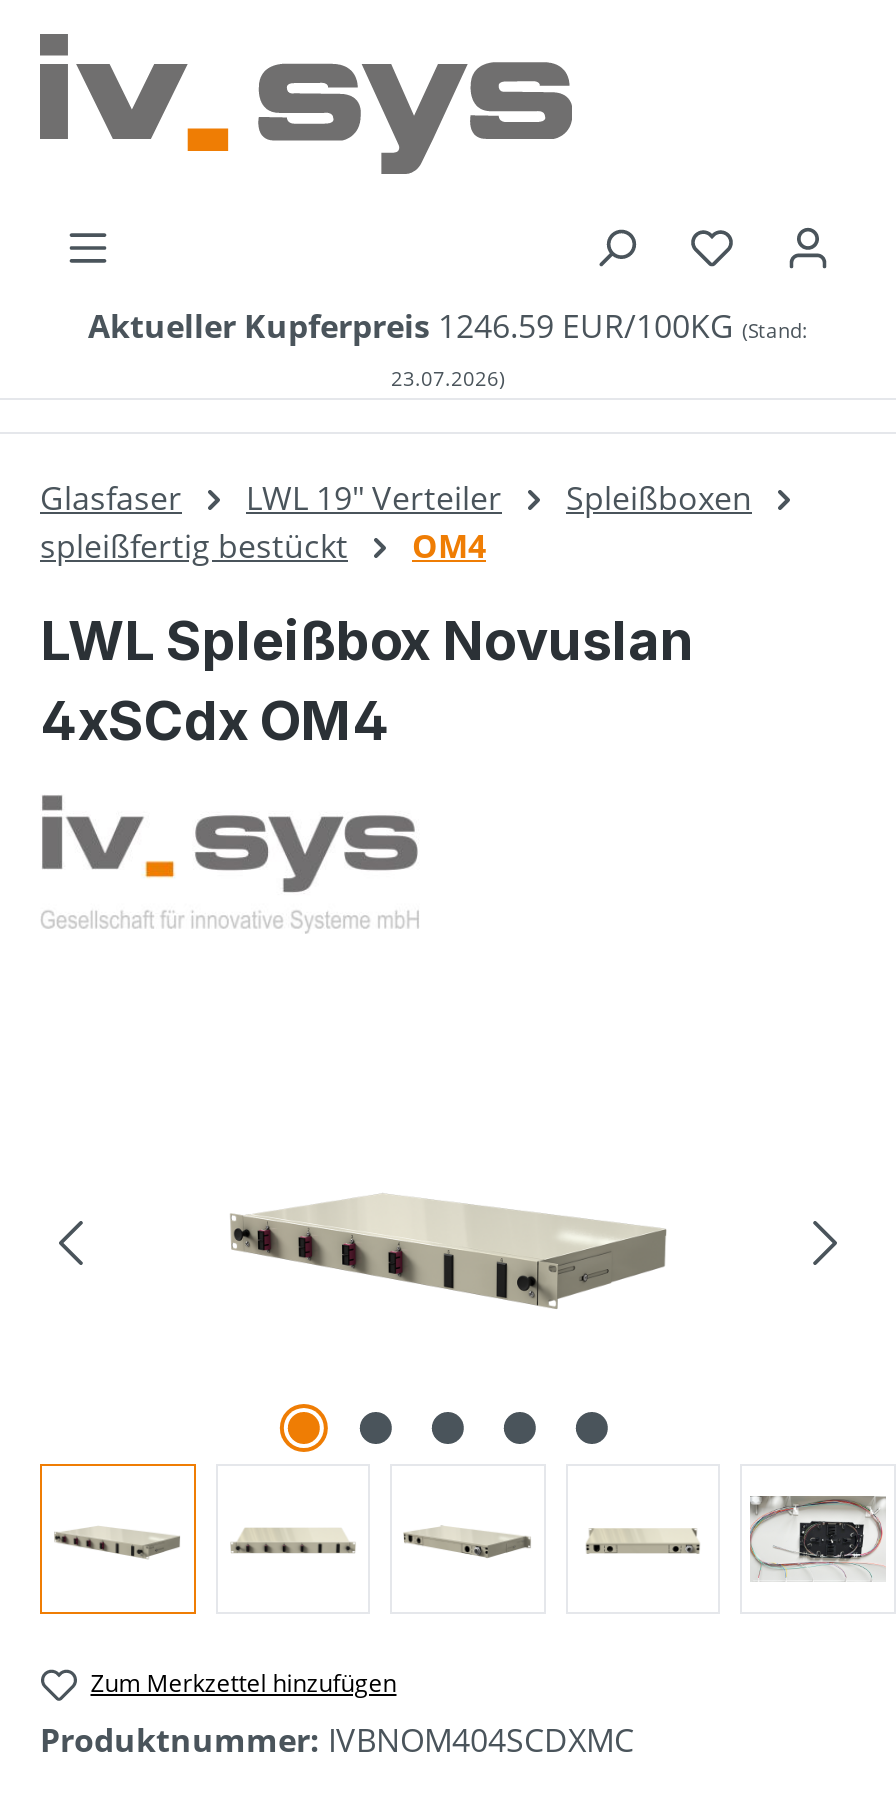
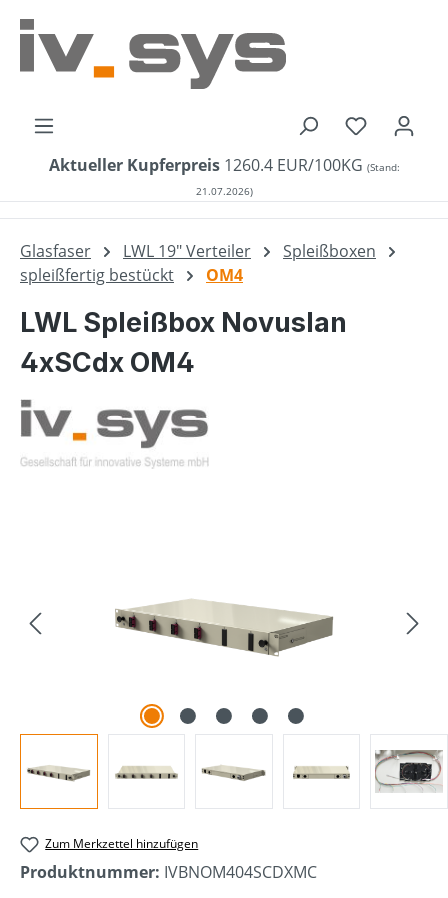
- Aktueller Kupferpreis 1246.59 EUR/100KG (Stand:
+ Aktueller Kupferpreis 1260.4 EUR/100KG (Stand:

- 23.07.2026)
+ 21.07.2026)
